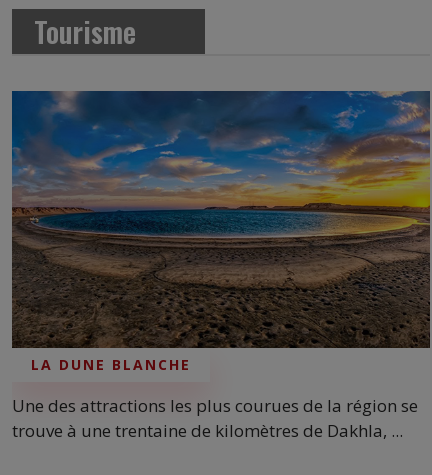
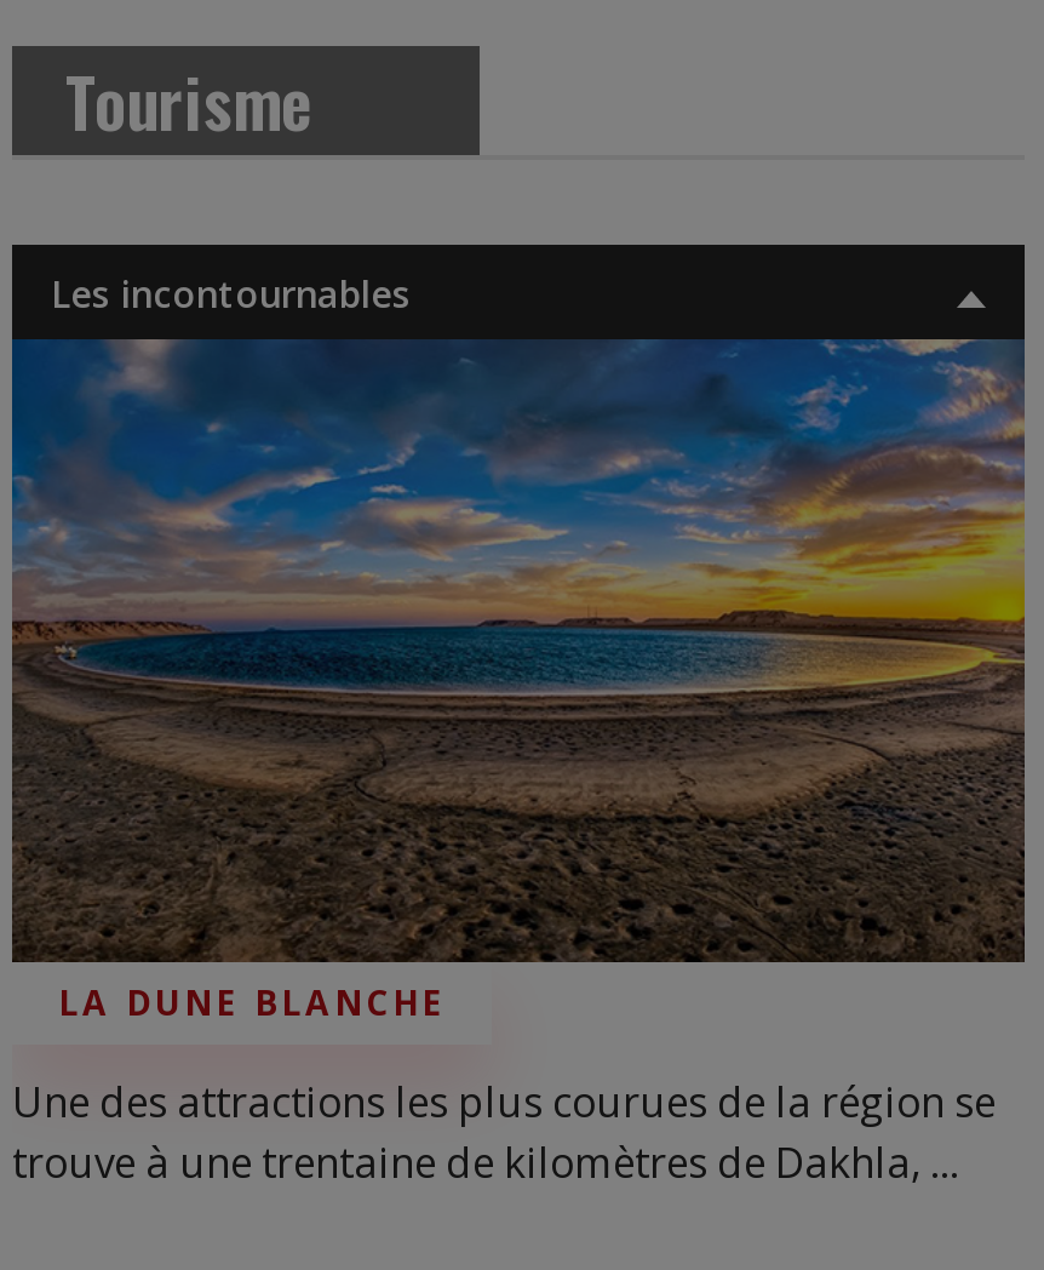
+ Les incontournables
